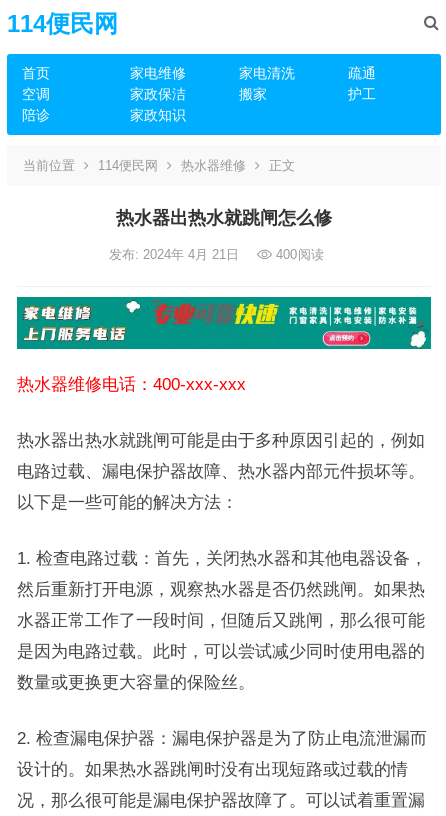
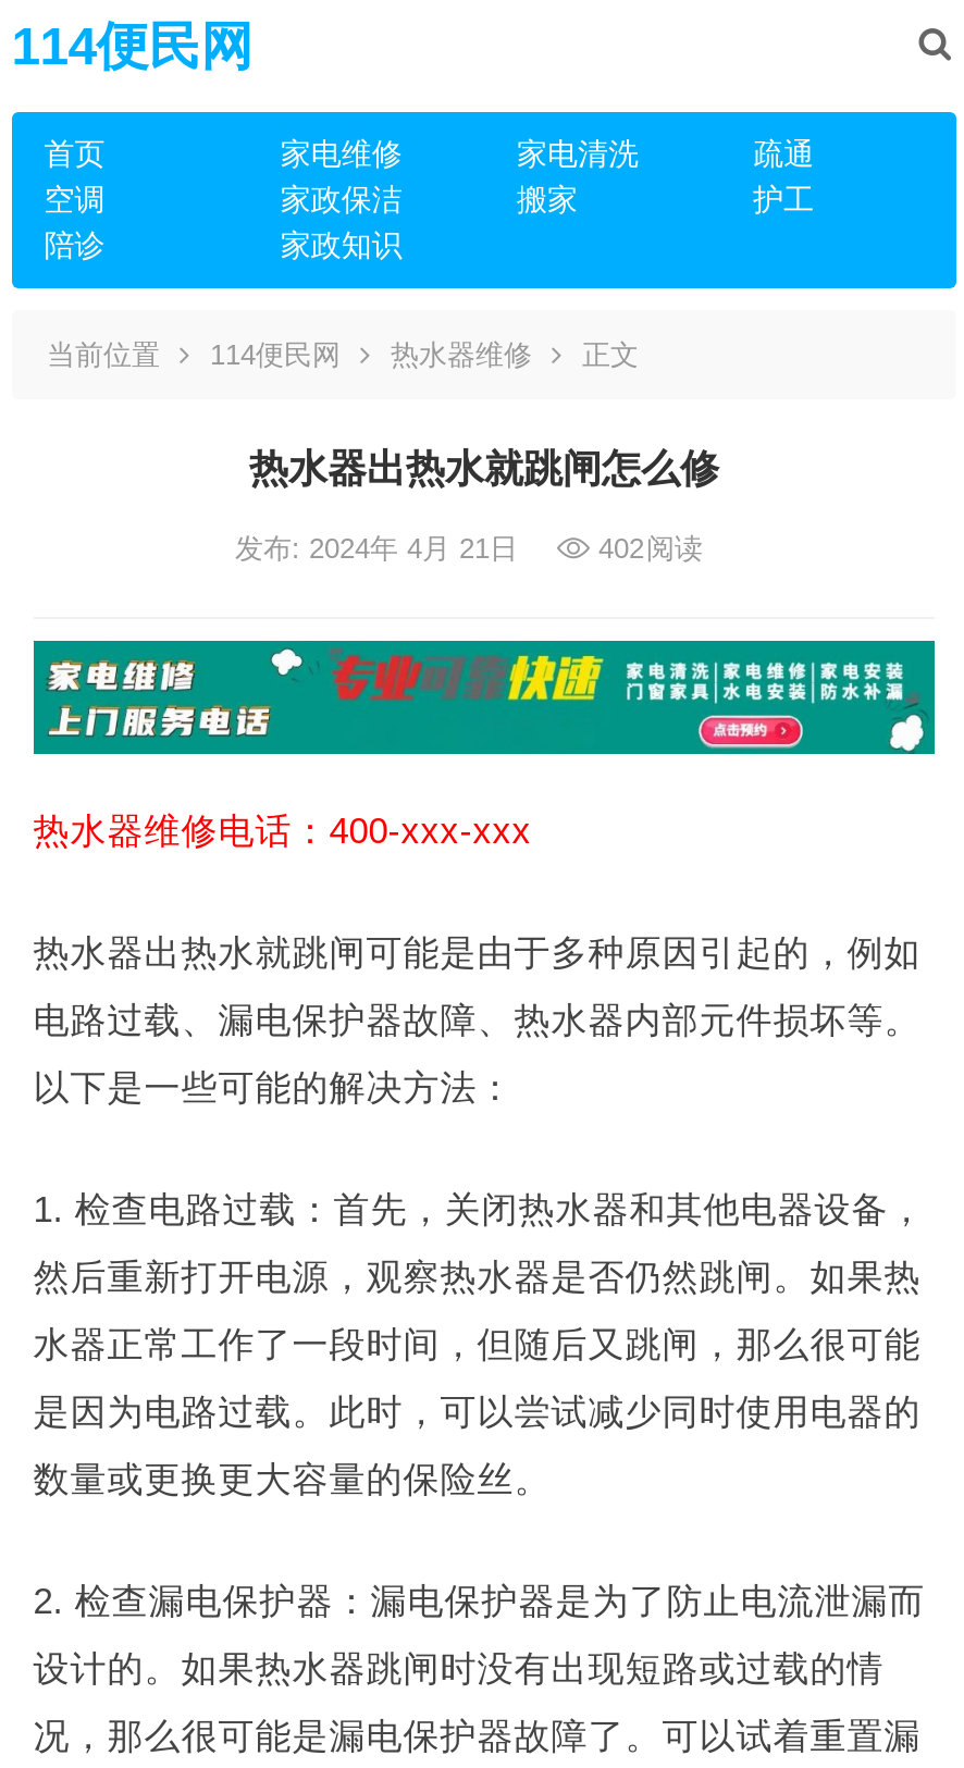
- 发布: 2024年 4月 21日 400阅读
+ 发布: 2024年 4月 21日 402阅读
